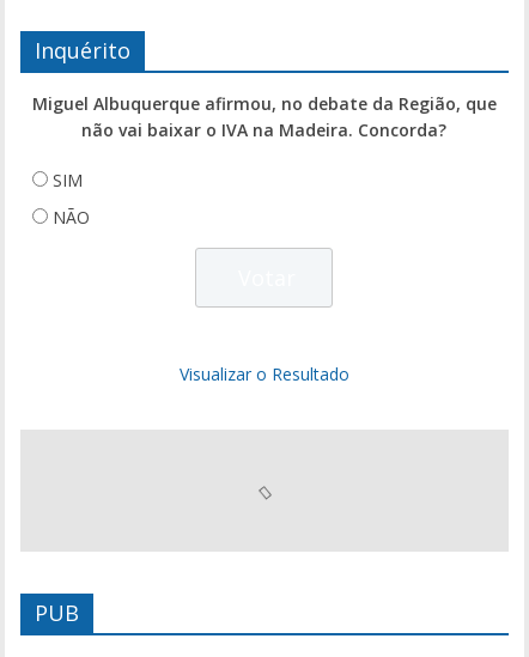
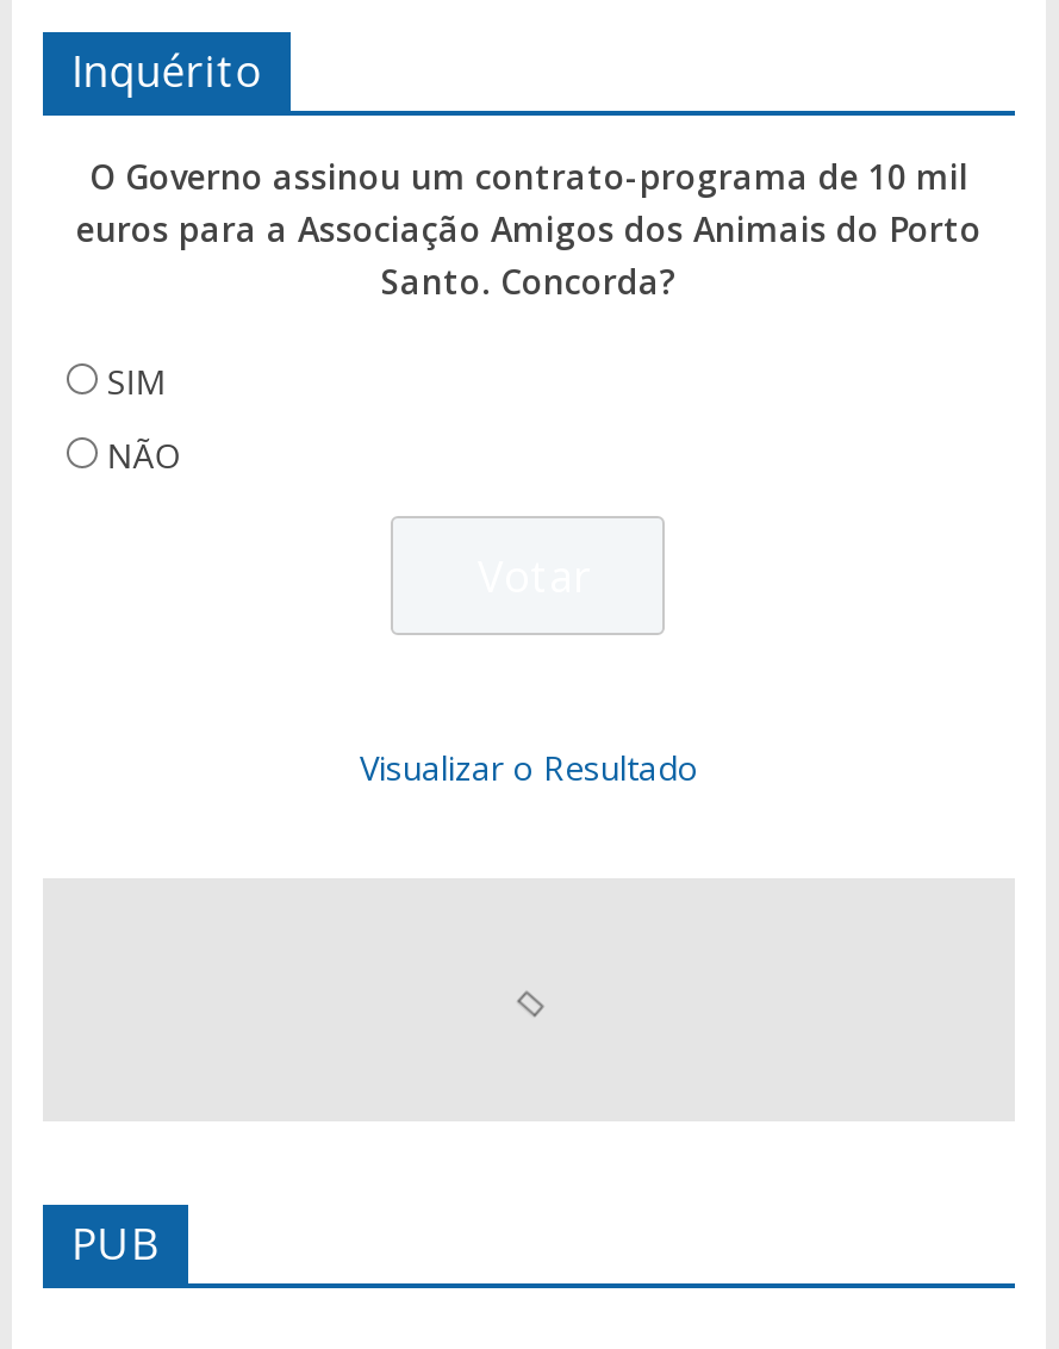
- Miguel Albuquerque afirmou, no debate da Região, que
- não vai baixar o IVA na Madeira. Concorda?
+ O Governo assinou um contrato-programa de 10 mil
+ euros para a Associação Amigos dos Animais do Porto
+ Santo. Concorda?
